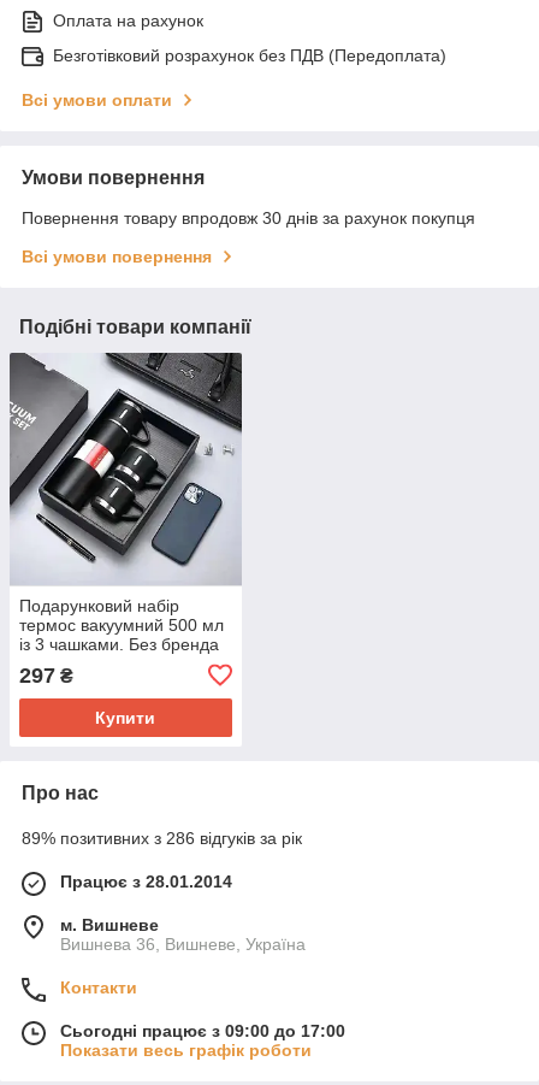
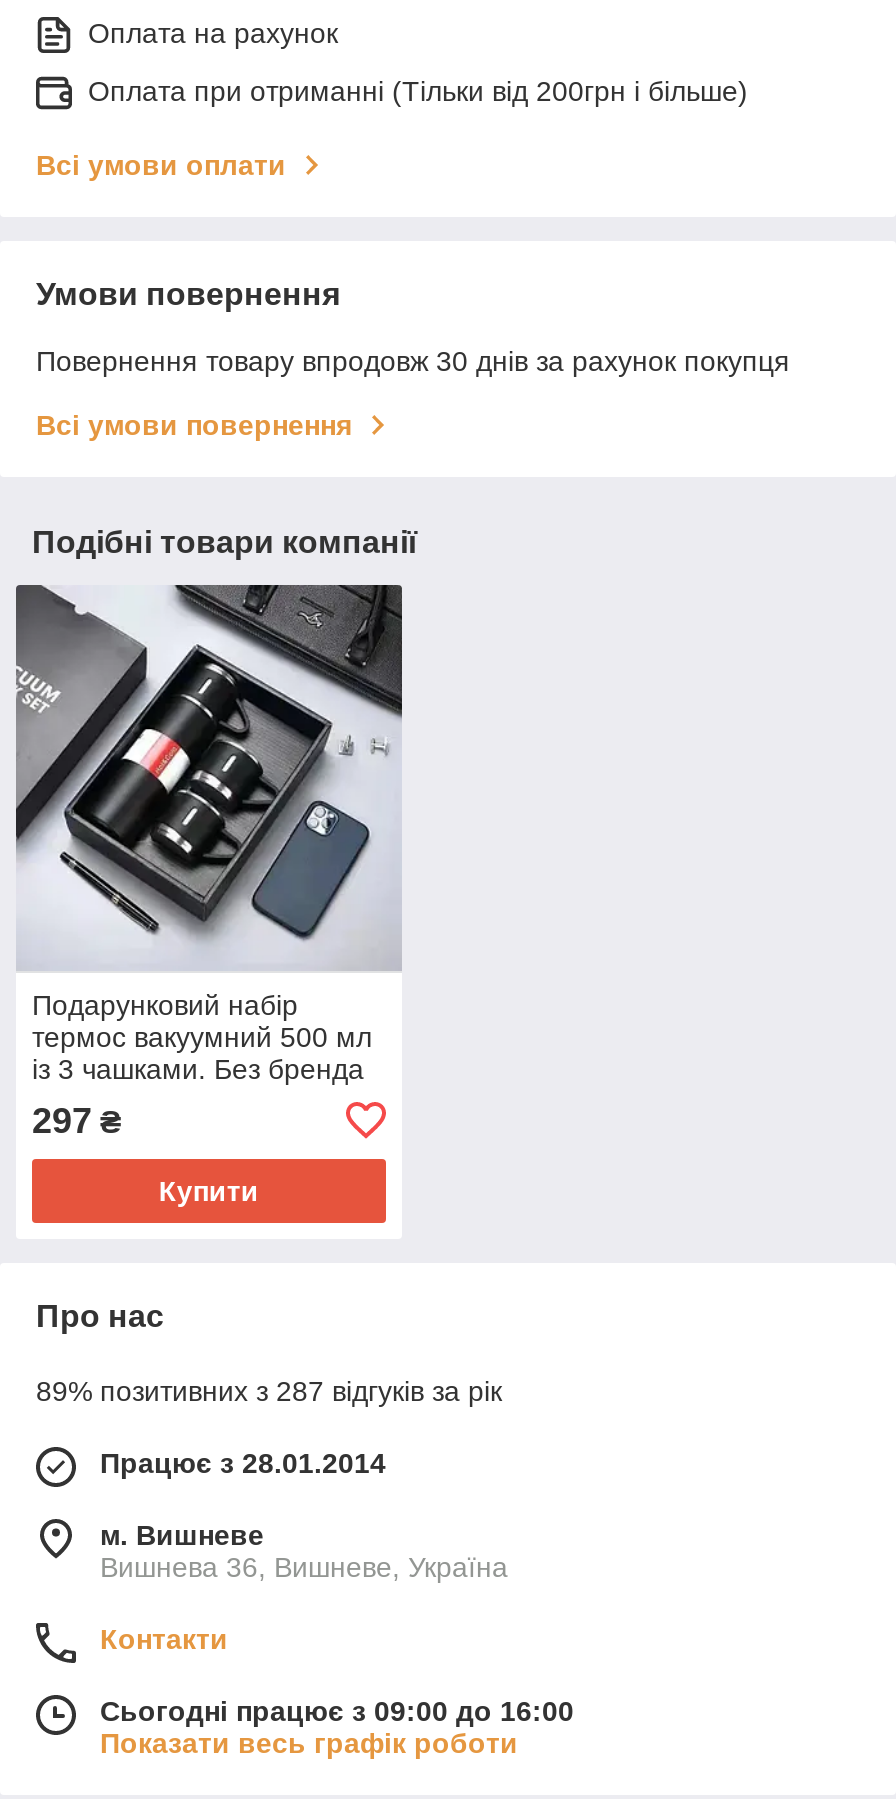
- Безготівковий розрахунок без ПДВ (Передоплата)
+ Оплата при отриманні (Тільки від 200грн і більше)

- 89% позитивних з 286 відгуків за рік
+ 89% позитивних з 287 відгуків за рік

- Сьогодні працює з 09:00 до 17:00
+ Сьогодні працює з 09:00 до 16:00
